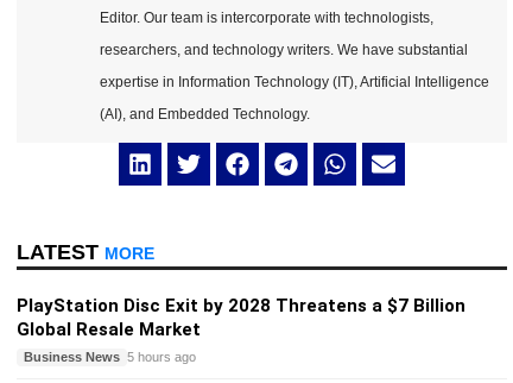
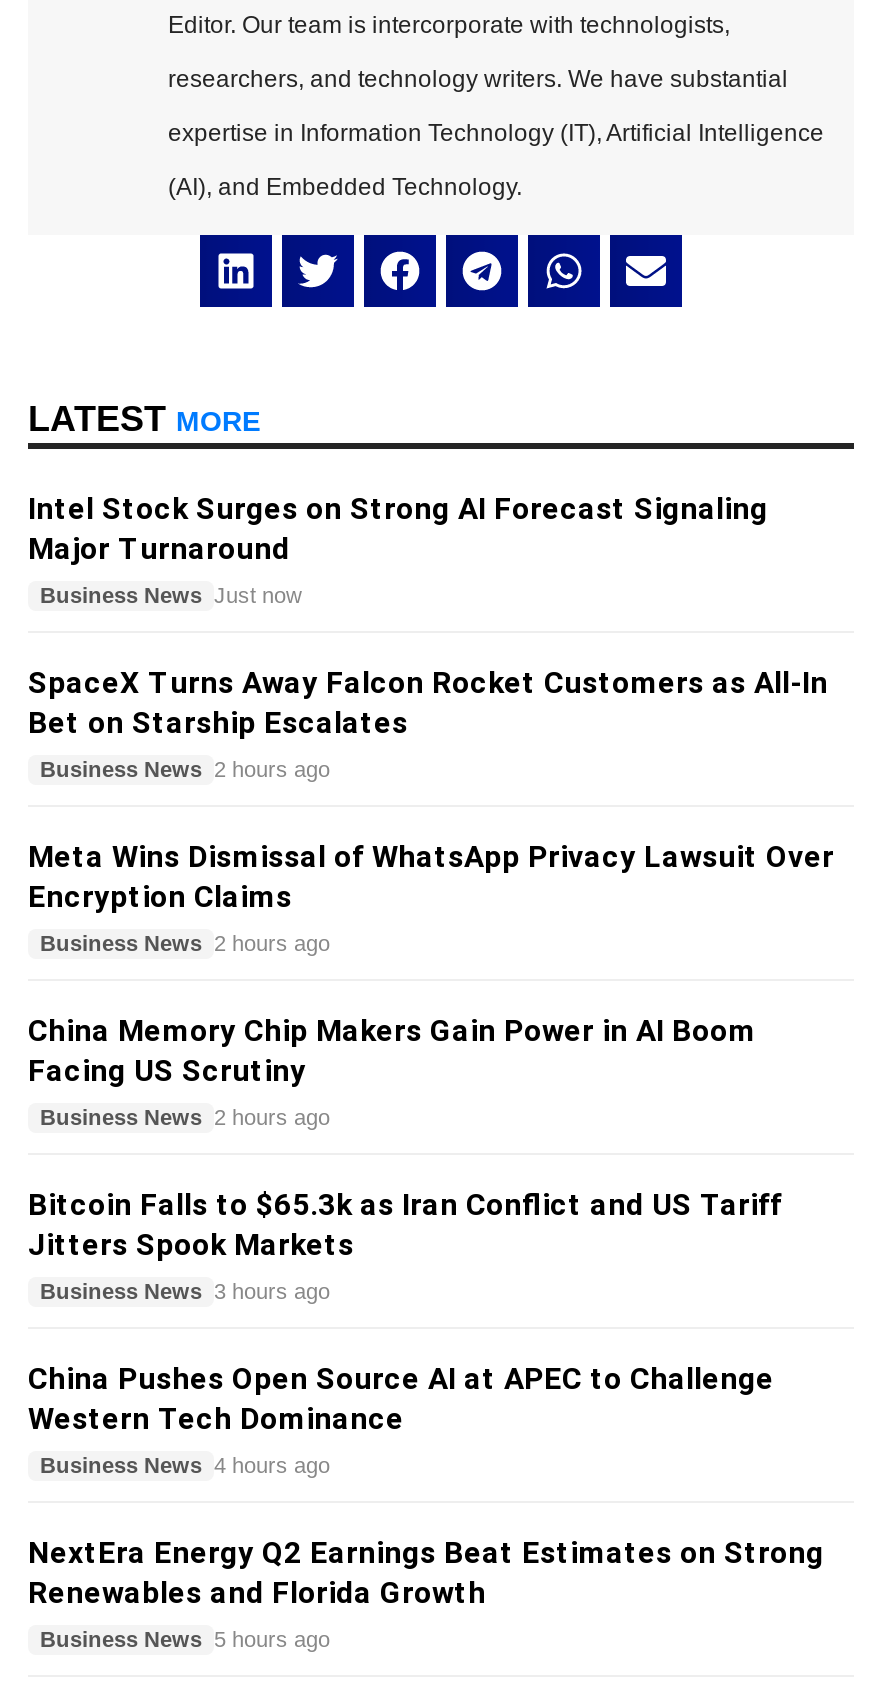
- PlayStation Disc Exit by 2028 Threatens a $7 Billion
- Global Resale Market
+ Intel Stock Surges on Strong AI Forecast Signaling
+ Major Turnaround
+ Business News Just now
+ SpaceX Turns Away Falcon Rocket Customers as All-In
+ Bet on Starship Escalates
+ Business News 2 hours ago
+ Meta Wins Dismissal of WhatsApp Privacy Lawsuit Over
+ Encryption Claims
+ Business News 2 hours ago
+ China Memory Chip Makers Gain Power in AI Boom
+ Facing US Scrutiny
+ Business News 2 hours ago
+ Bitcoin Falls to $65.3k as Iran Conflict and US Tariff
+ Jitters Spook Markets
+ Business News 3 hours ago
+ China Pushes Open Source AI at APEC to Challenge
+ Western Tech Dominance
+ Business News 4 hours ago
+ NextEra Energy Q2 Earnings Beat Estimates on Strong
+ Renewables and Florida Growth
